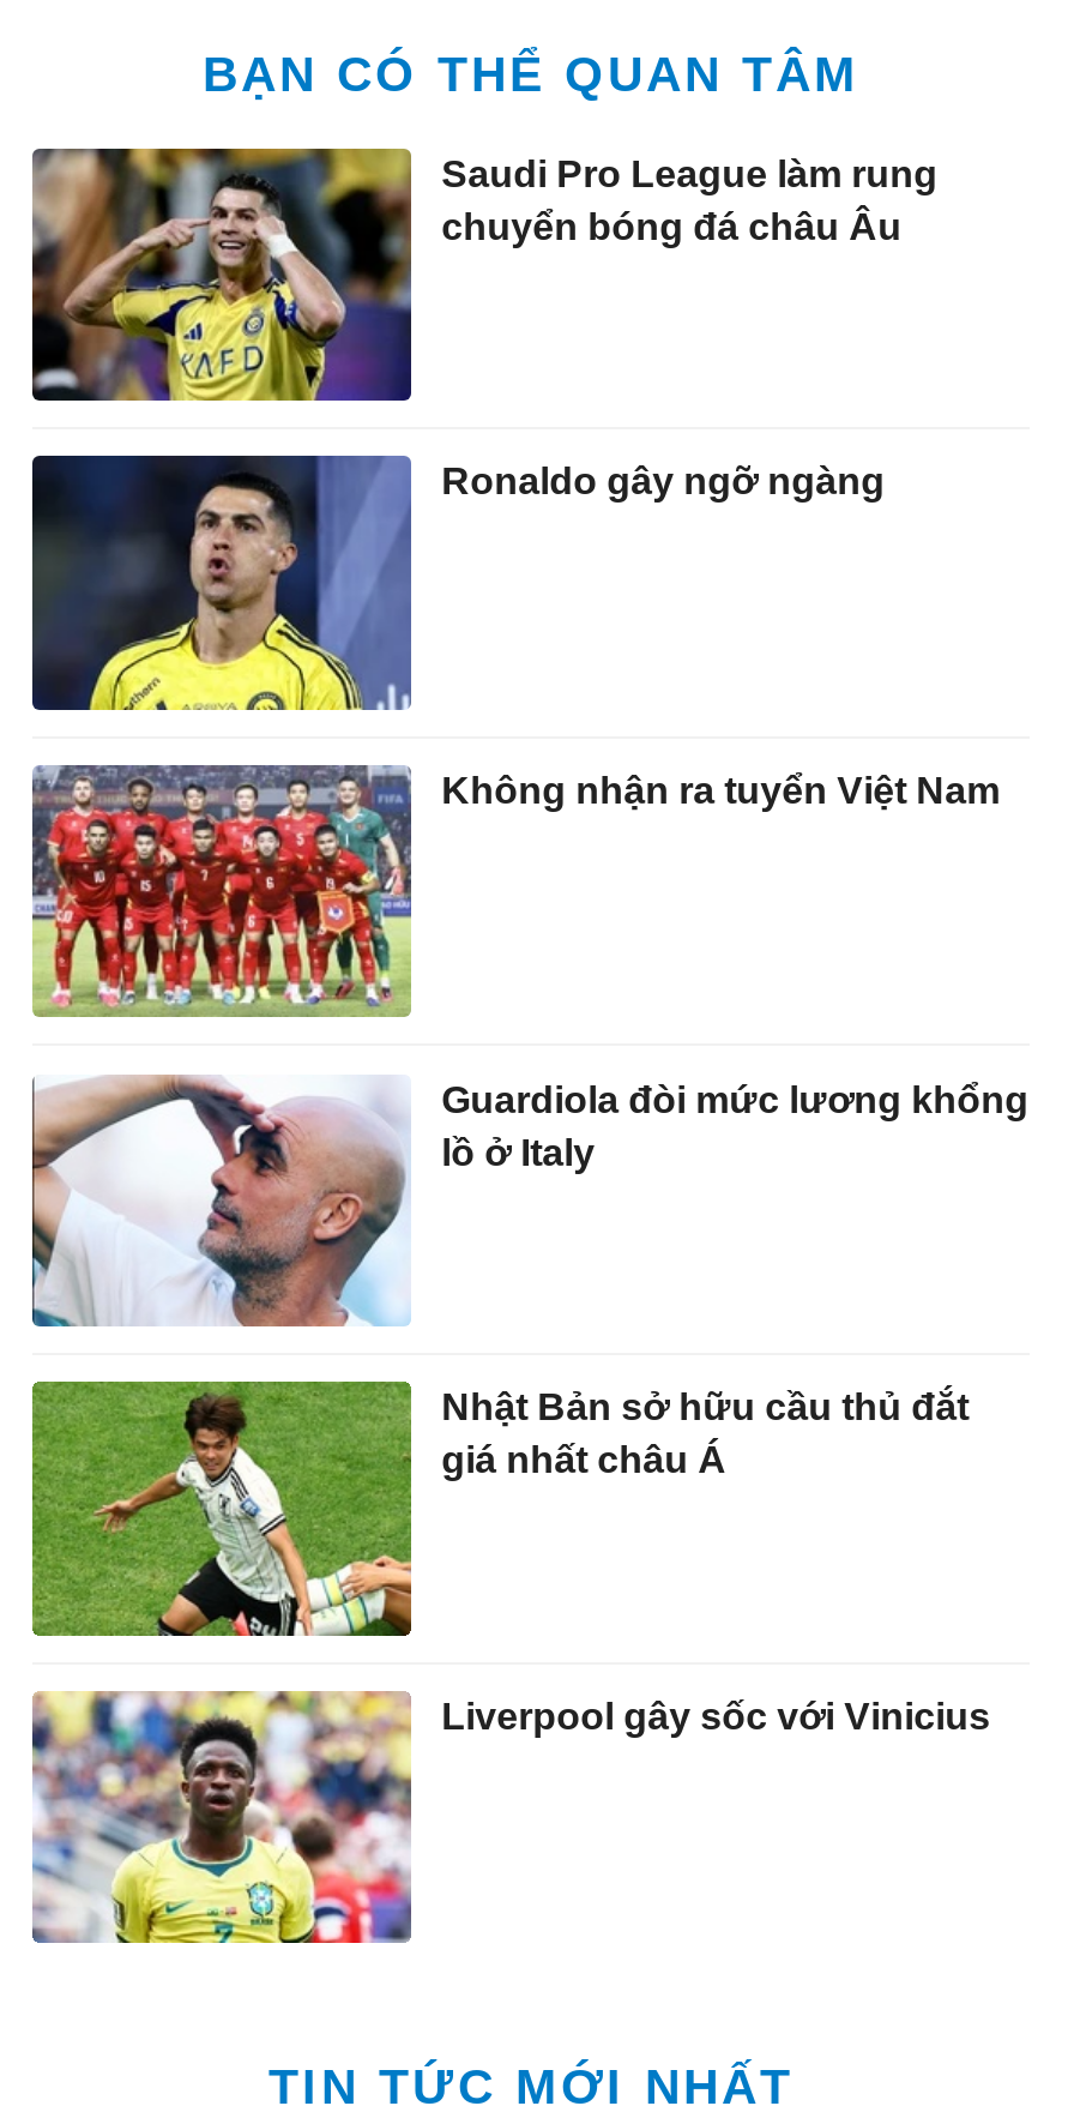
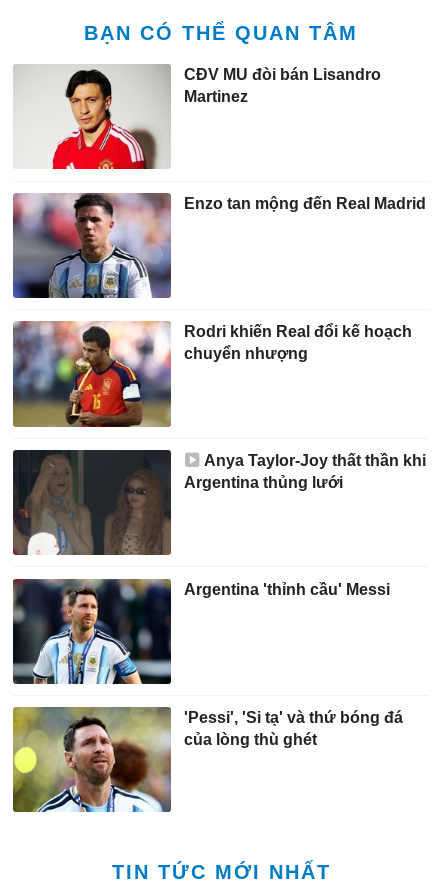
- [image]
- Saudi Pro League làm rung
- chuyển bóng đá châu Âu
+ [image]
+ CĐV MU đòi bán Lisandro
+ Martinez

- [image]
- Ronaldo gây ngỡ ngàng
+ [image]
+ Enzo tan mộng đến Real Madrid

- [image]
- Không nhận ra tuyển Việt Nam
+ [image]
+ Rodri khiến Real đổi kế hoạch
+ chuyển nhượng

- [image]
- Guardiola đòi mức lương khổng
- lồ ở Italy
+ [image]
+ Anya Taylor-Joy thất thần khi
+ Argentina thủng lưới

- [image]
- Nhật Bản sở hữu cầu thủ đắt
- giá nhất châu Á
+ [image]
+ Argentina 'thỉnh cầu' Messi

- [image]
- Liverpool gây sốc với Vinicius
+ [image]
+ 'Pessi', 'Si tạ' và thứ bóng đá
+ của lòng thù ghét
